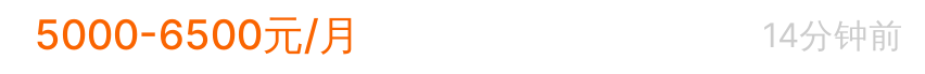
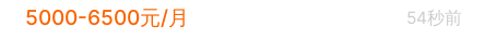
- 14分钟前
+ 54秒前
